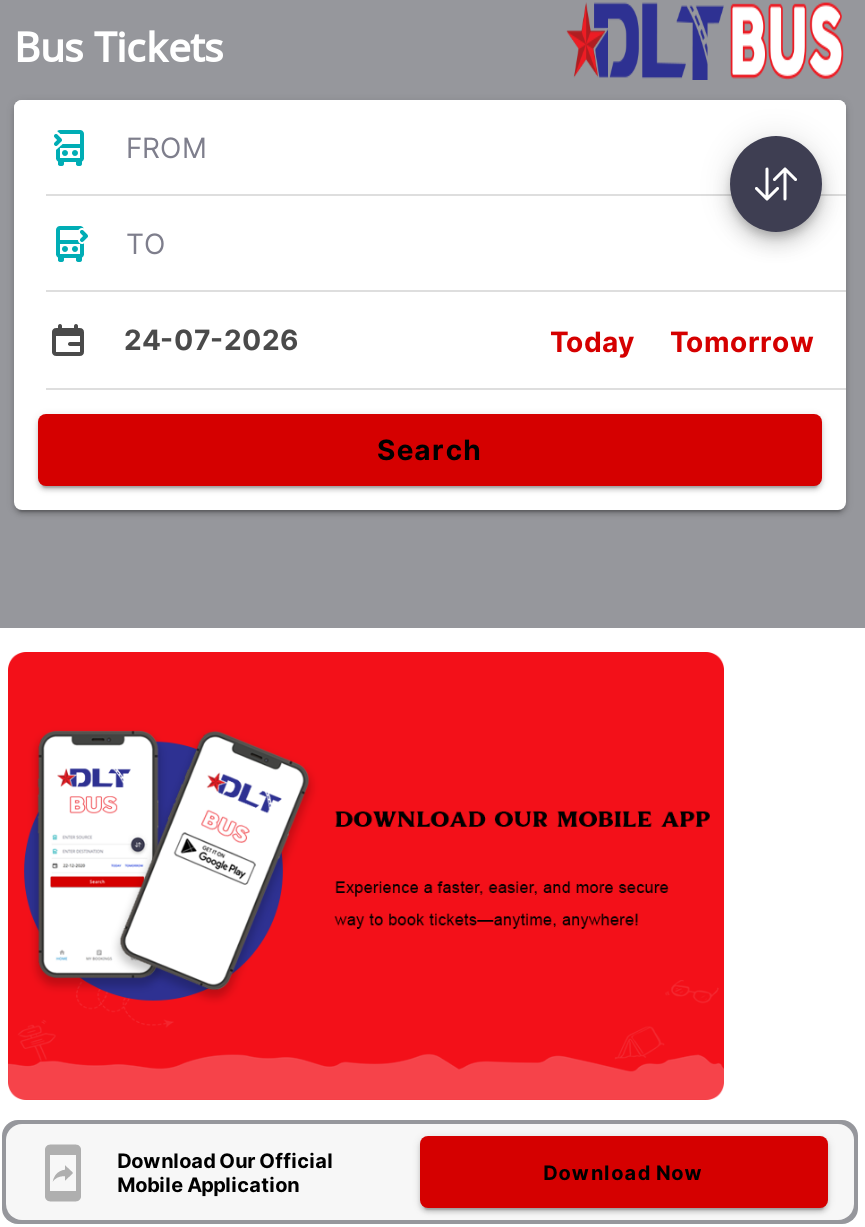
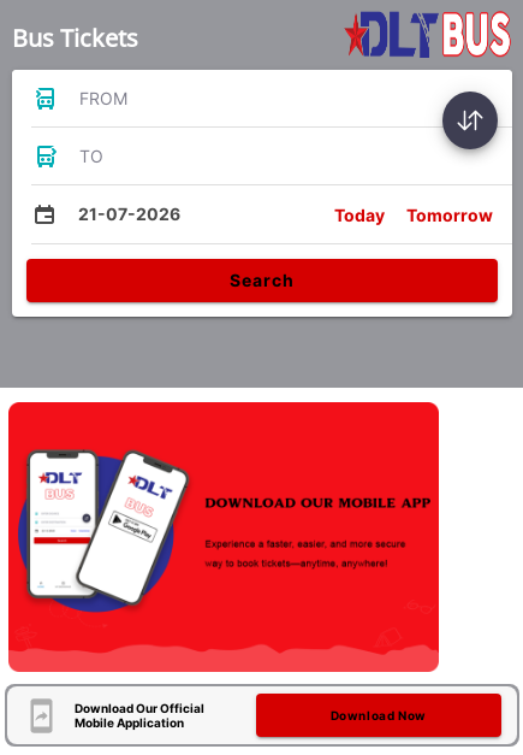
- 24-07-2026
+ 21-07-2026
